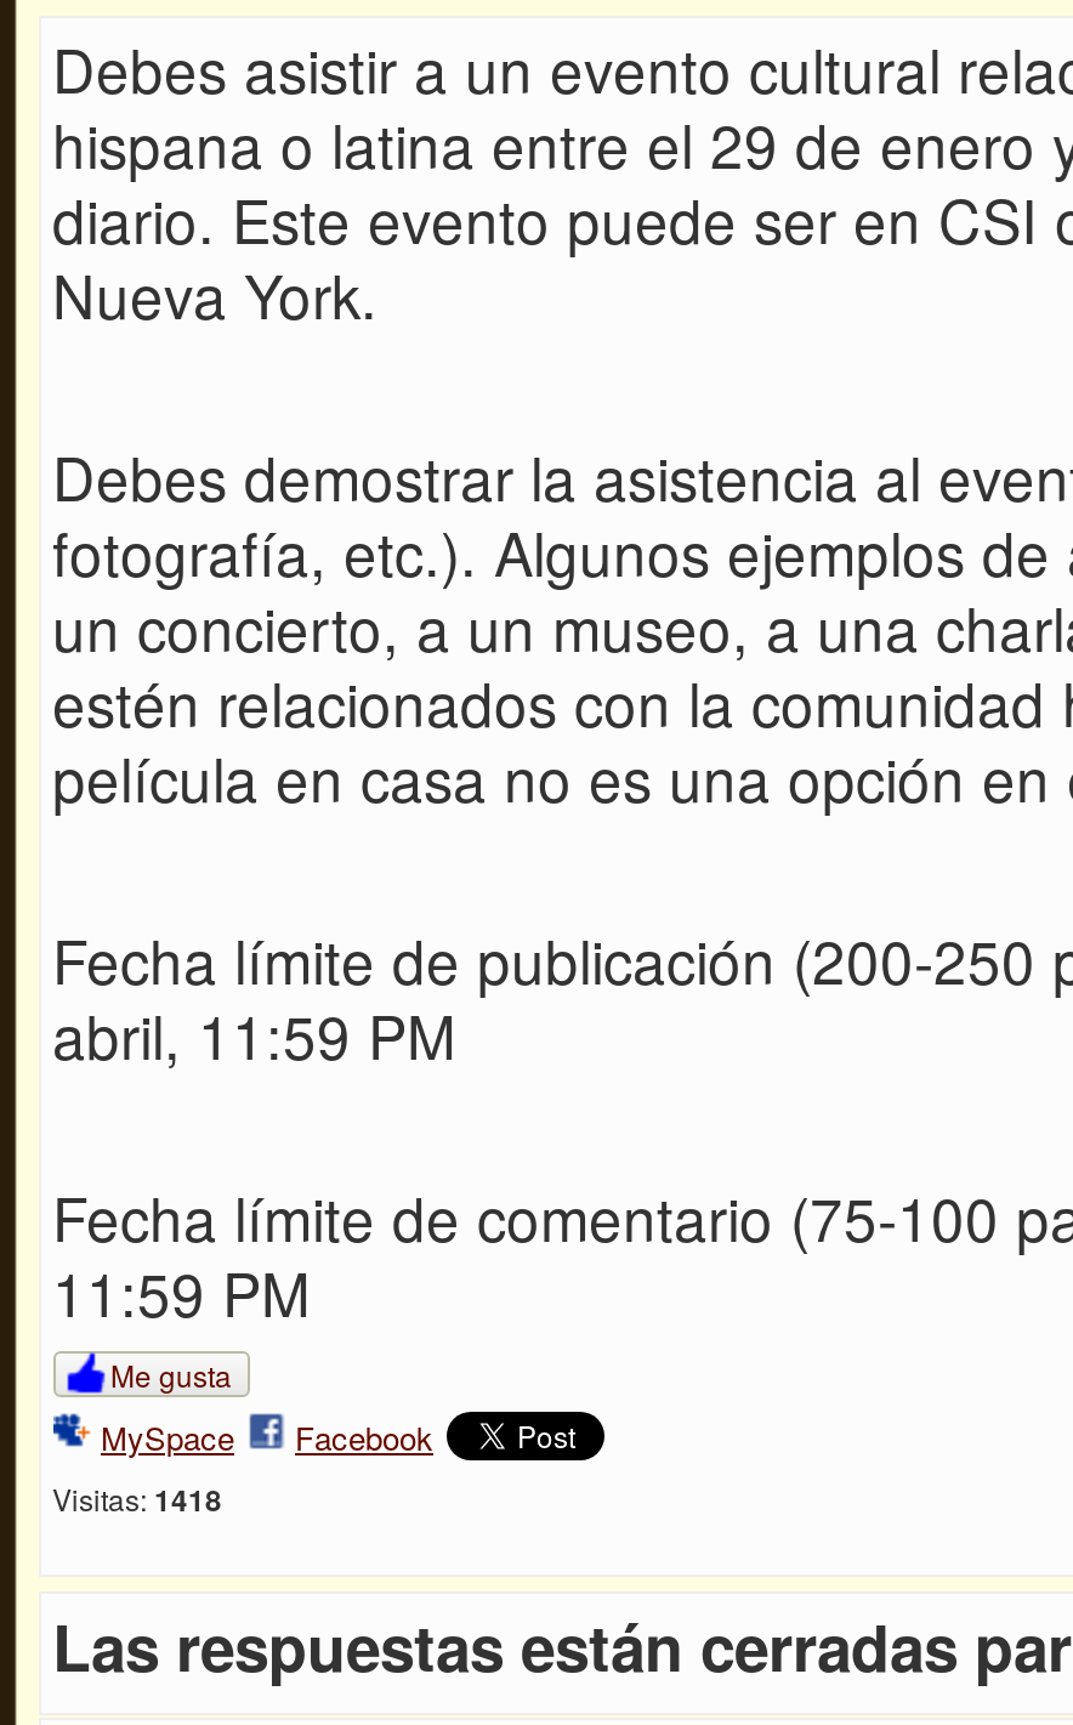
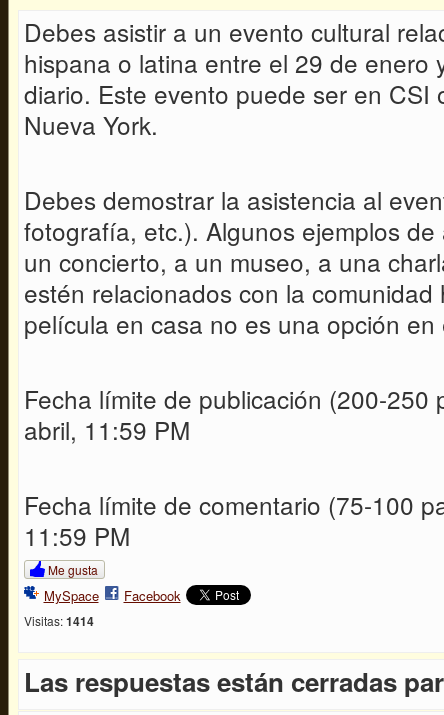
- Visitas: 1418
+ Visitas: 1414
